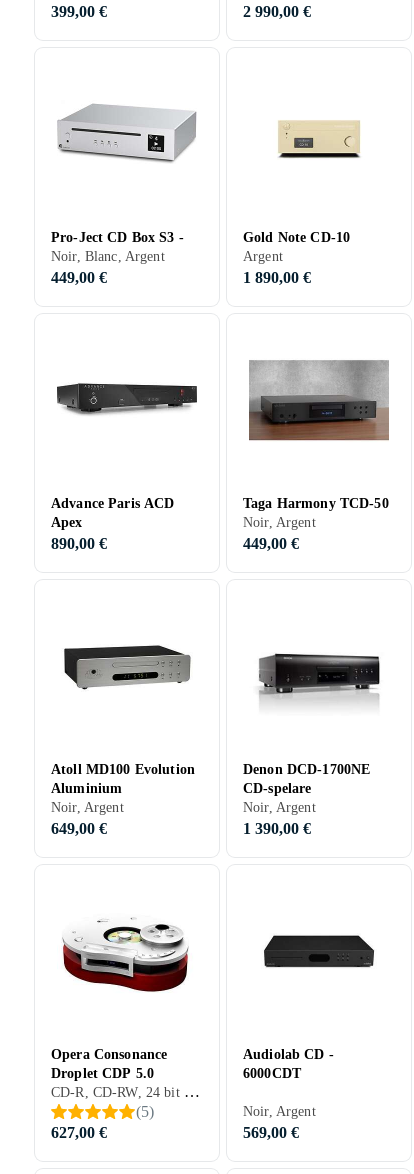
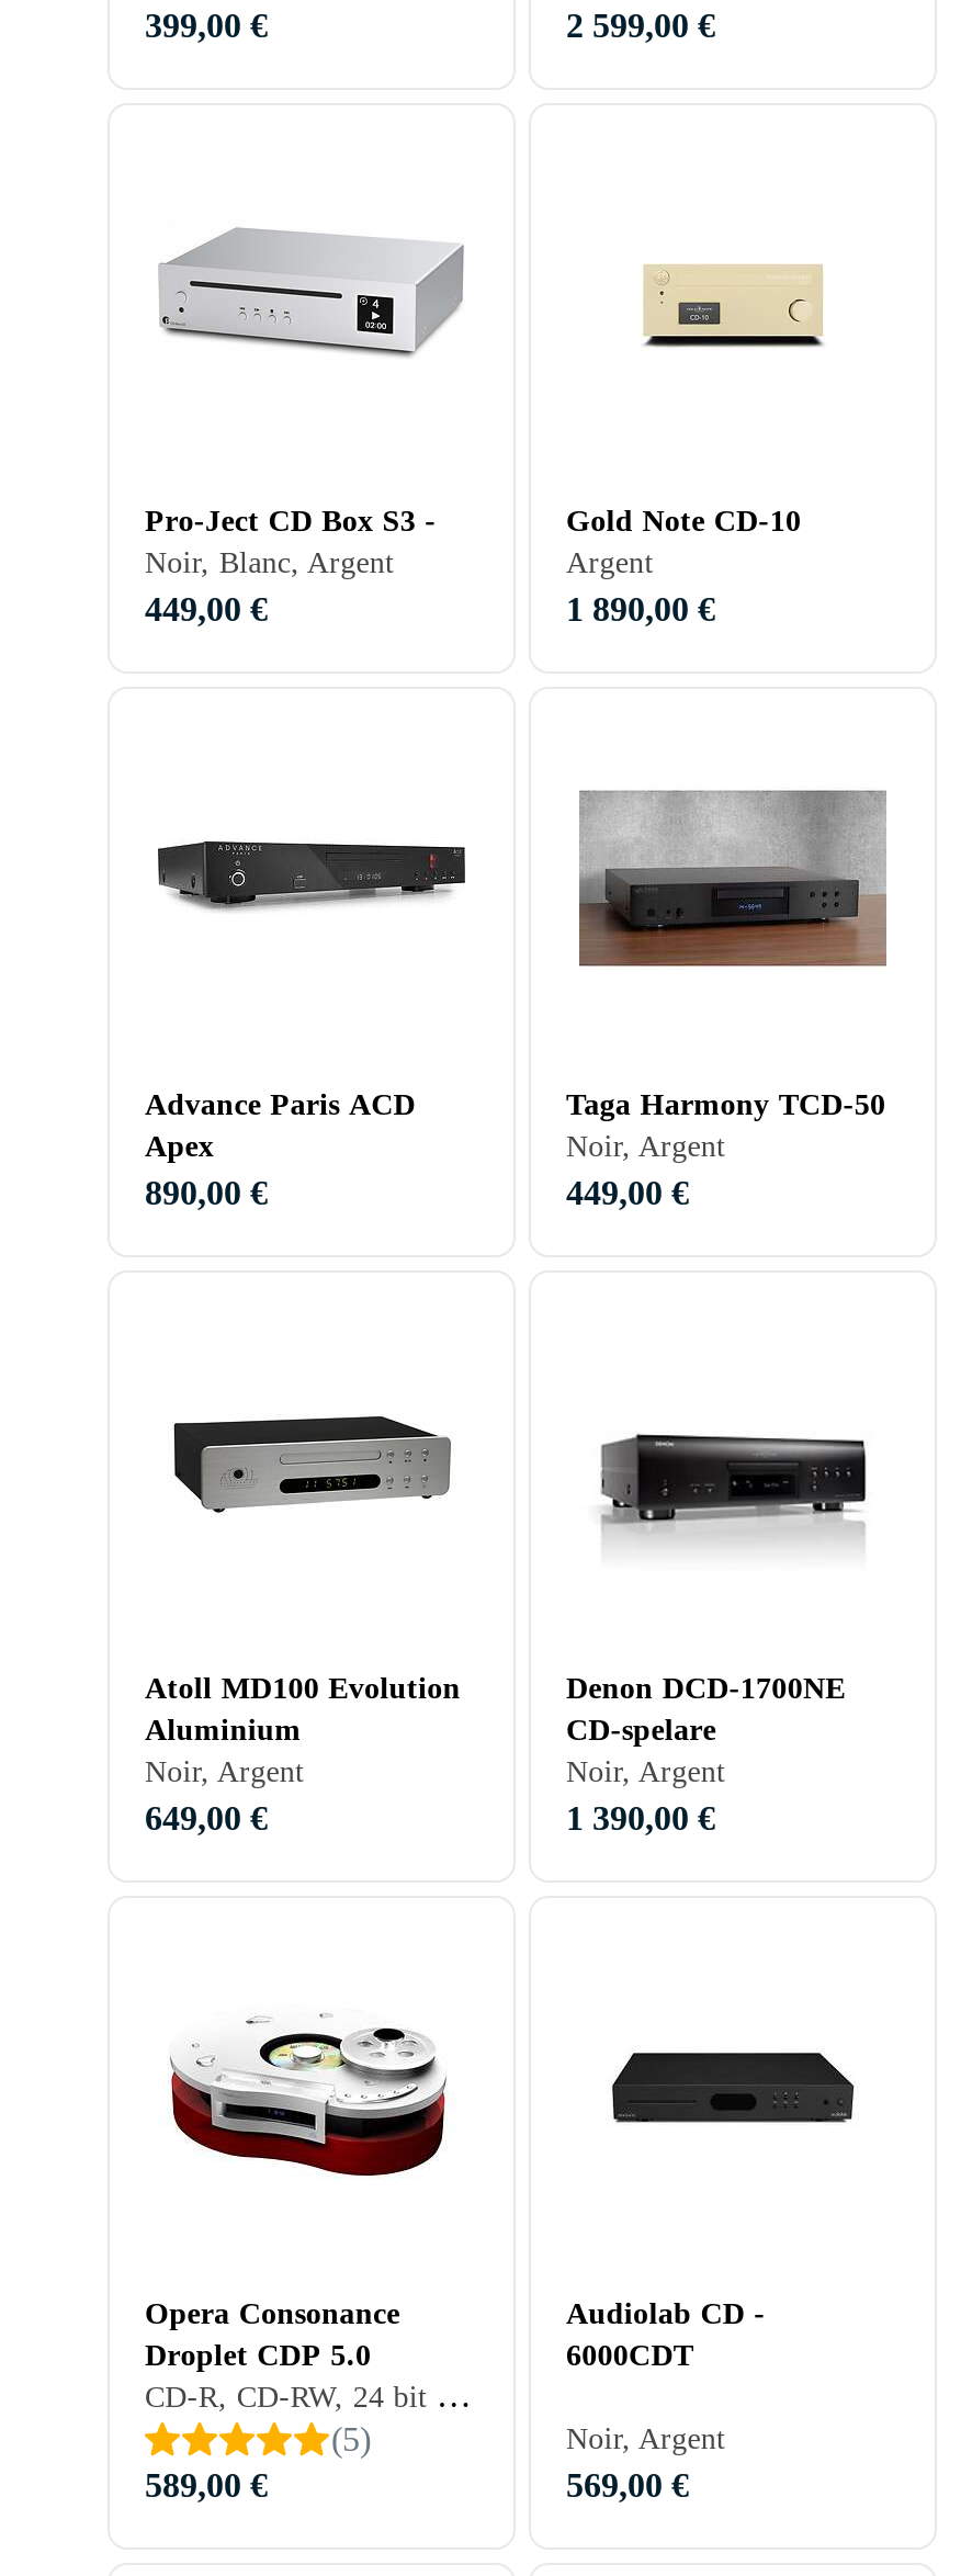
- 2 990,00 €
+ 2 599,00 €

- 627,00 €
+ 589,00 €
